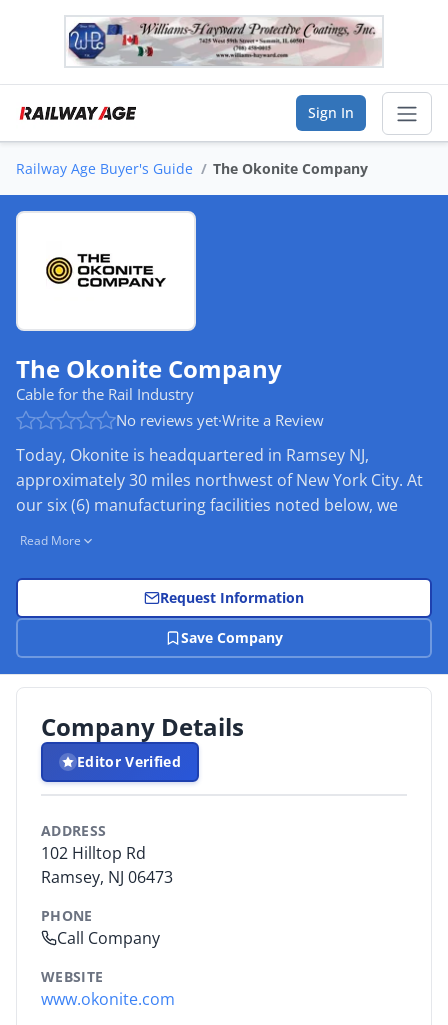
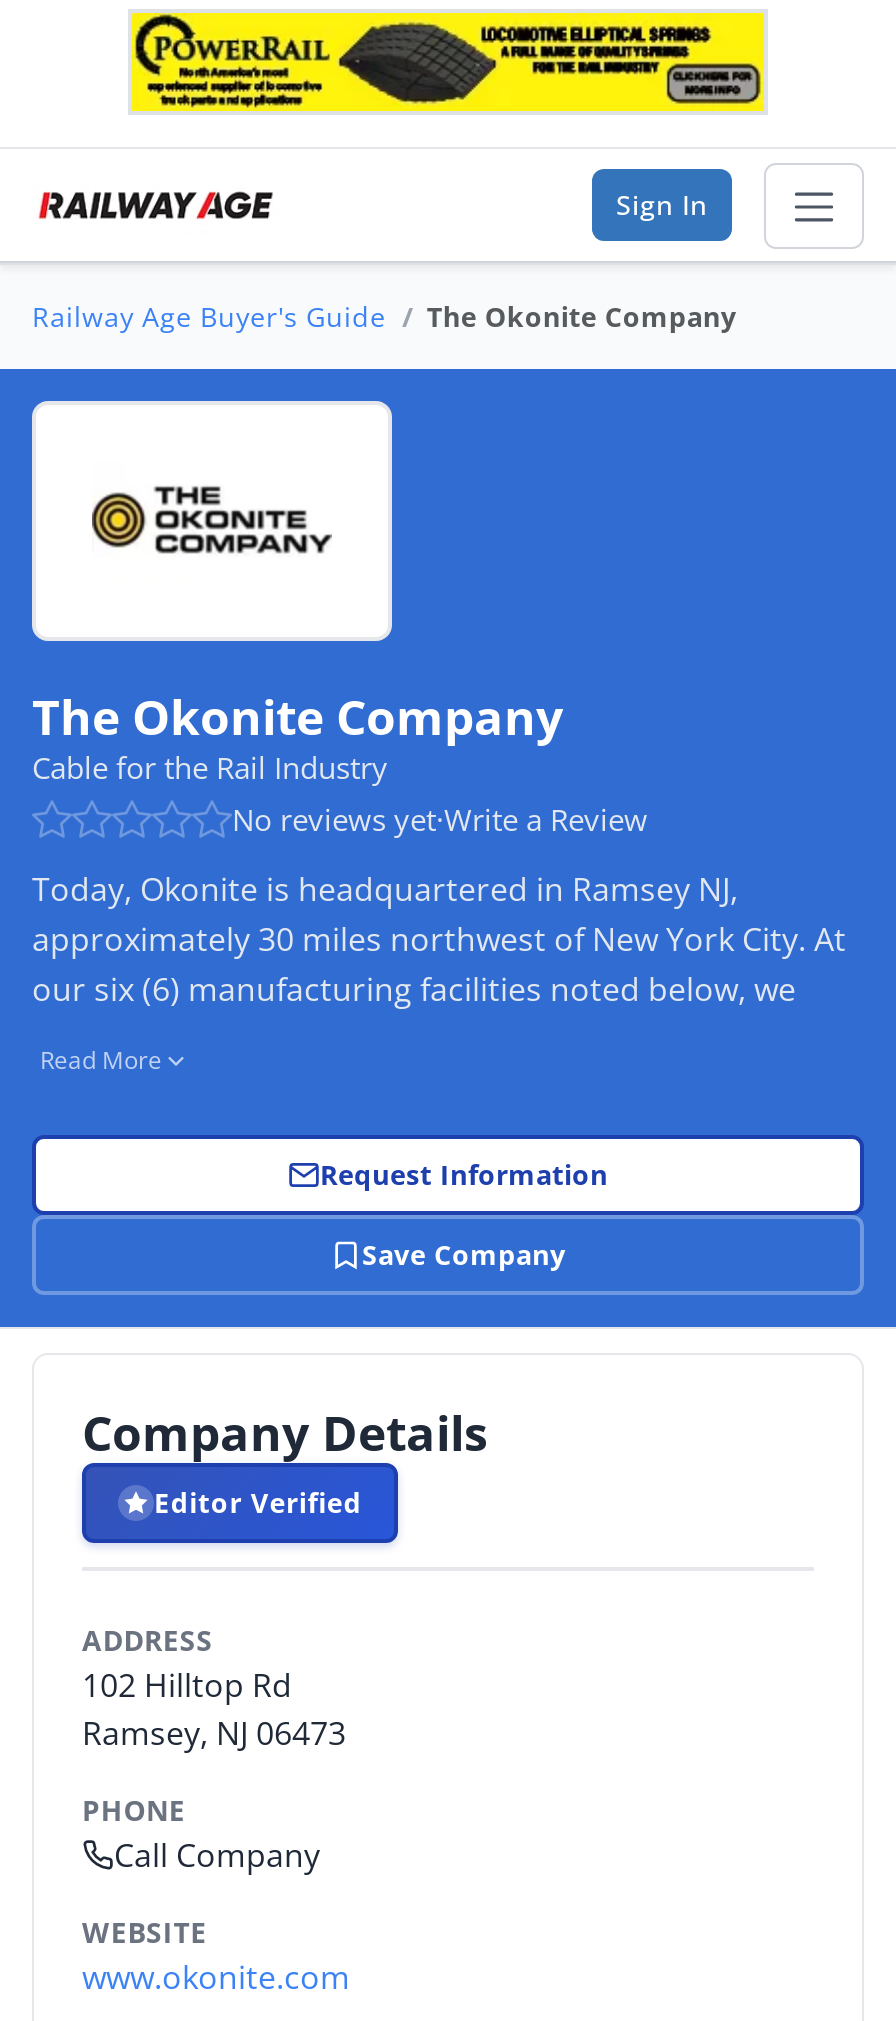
- [image]
+ [image]
